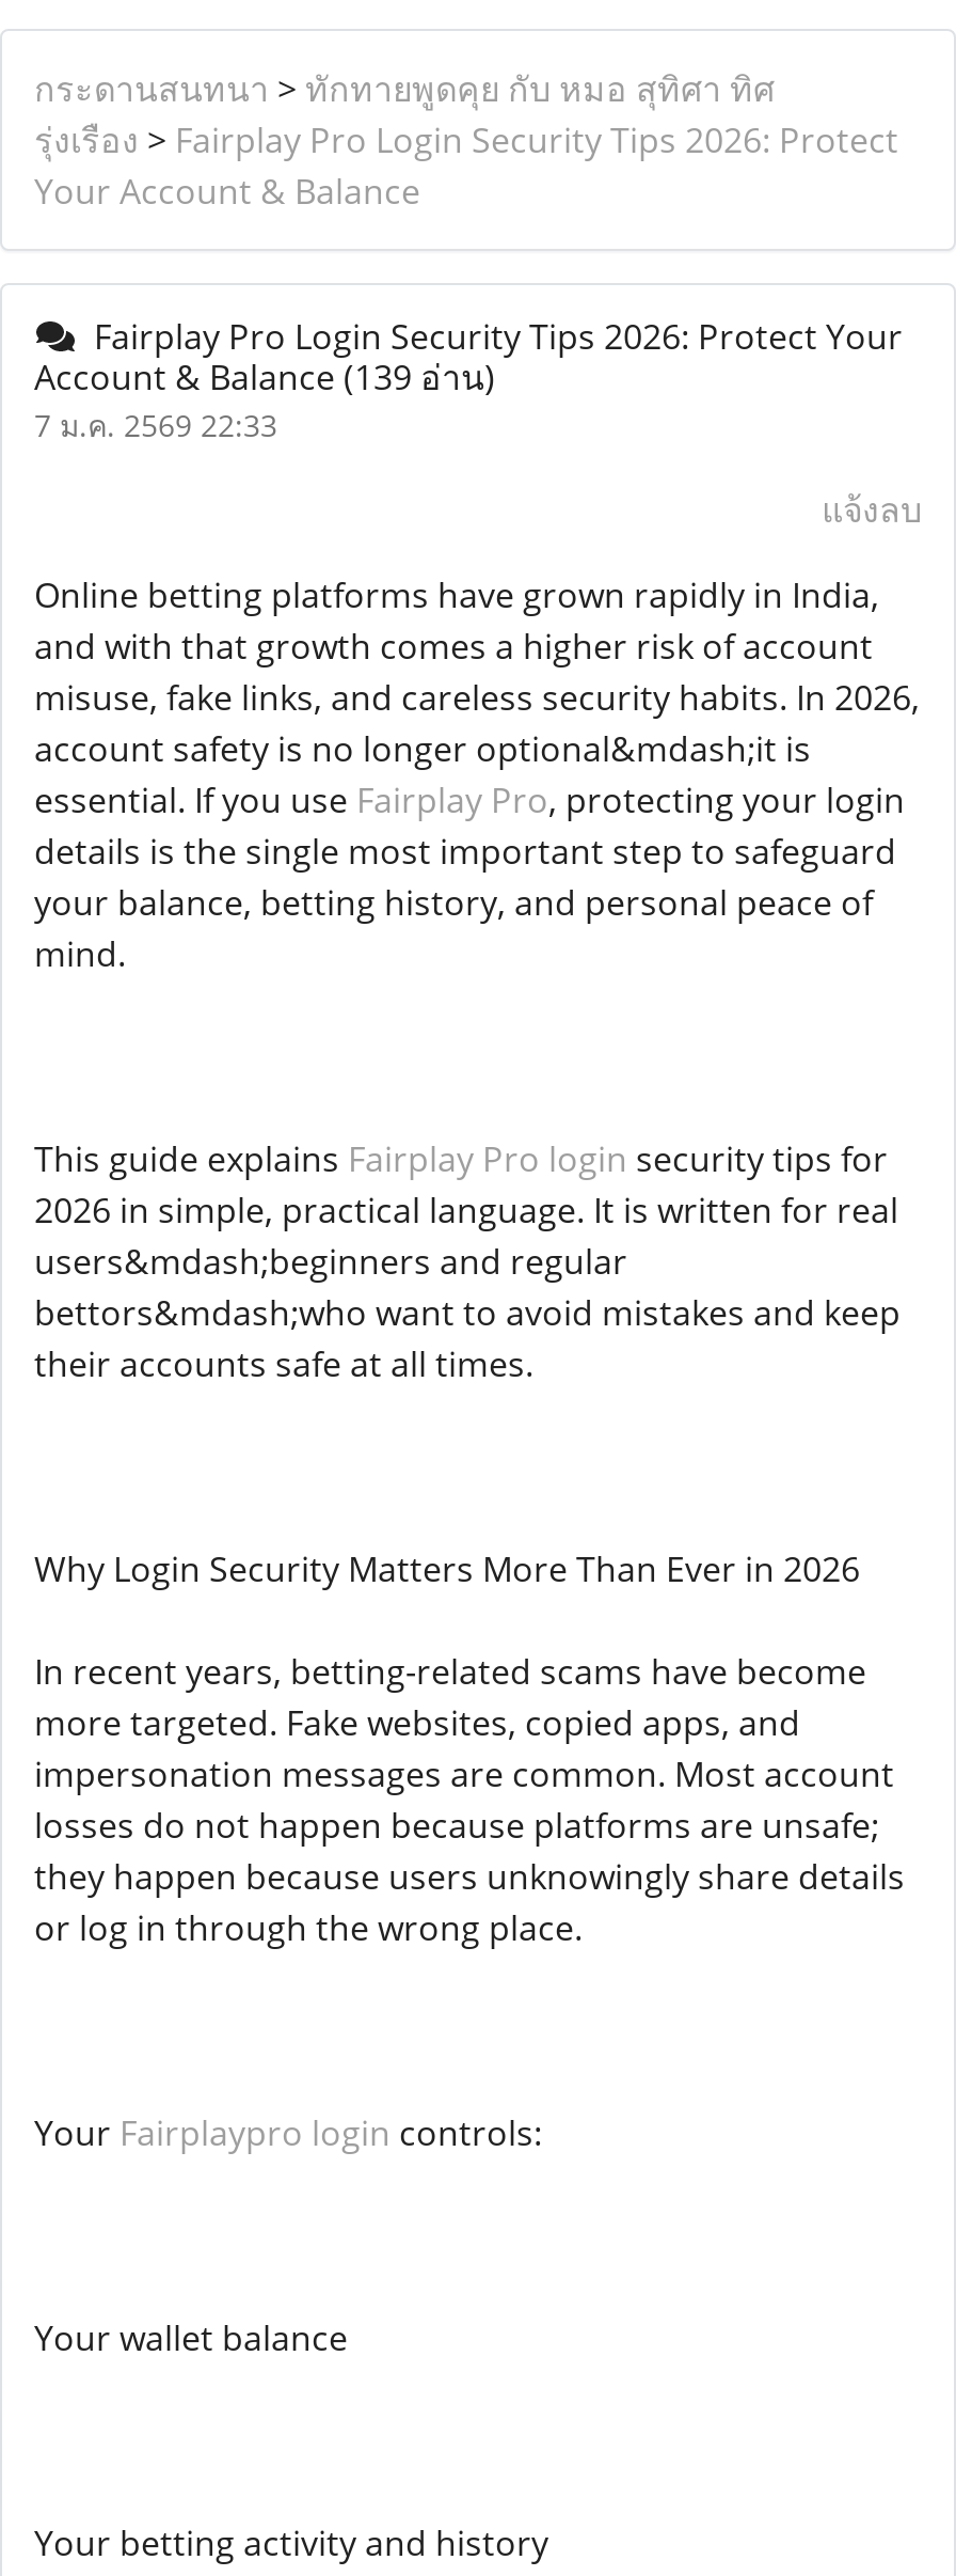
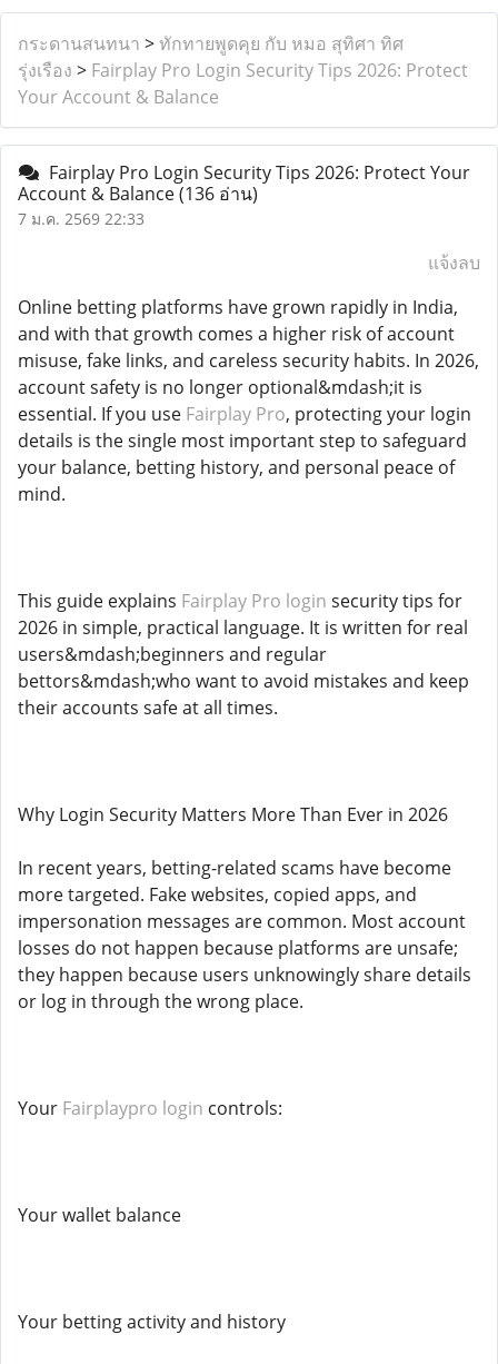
- Account & Balance(139 อ่าน)
+ Account & Balance(136 อ่าน)
